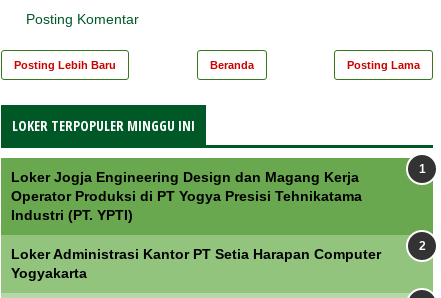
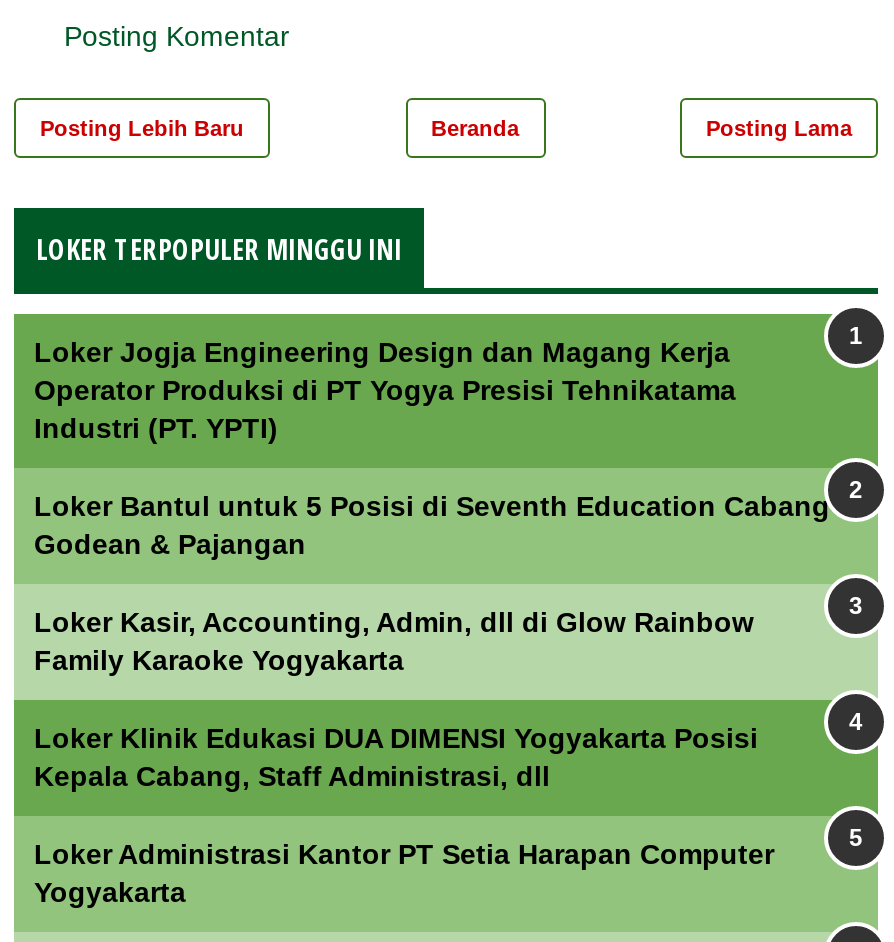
+ [image]
+ Loker Bantul untuk 5 Posisi di Seventh Education Cabang
+ Godean & Pajangan
+ Loker Kasir, Accounting, Admin, dll di Glow Rainbow
+ Family Karaoke Yogyakarta
+ Loker Klinik Edukasi DUA DIMENSI Yogyakarta Posisi
+ Kepala Cabang, Staff Administrasi, dll
